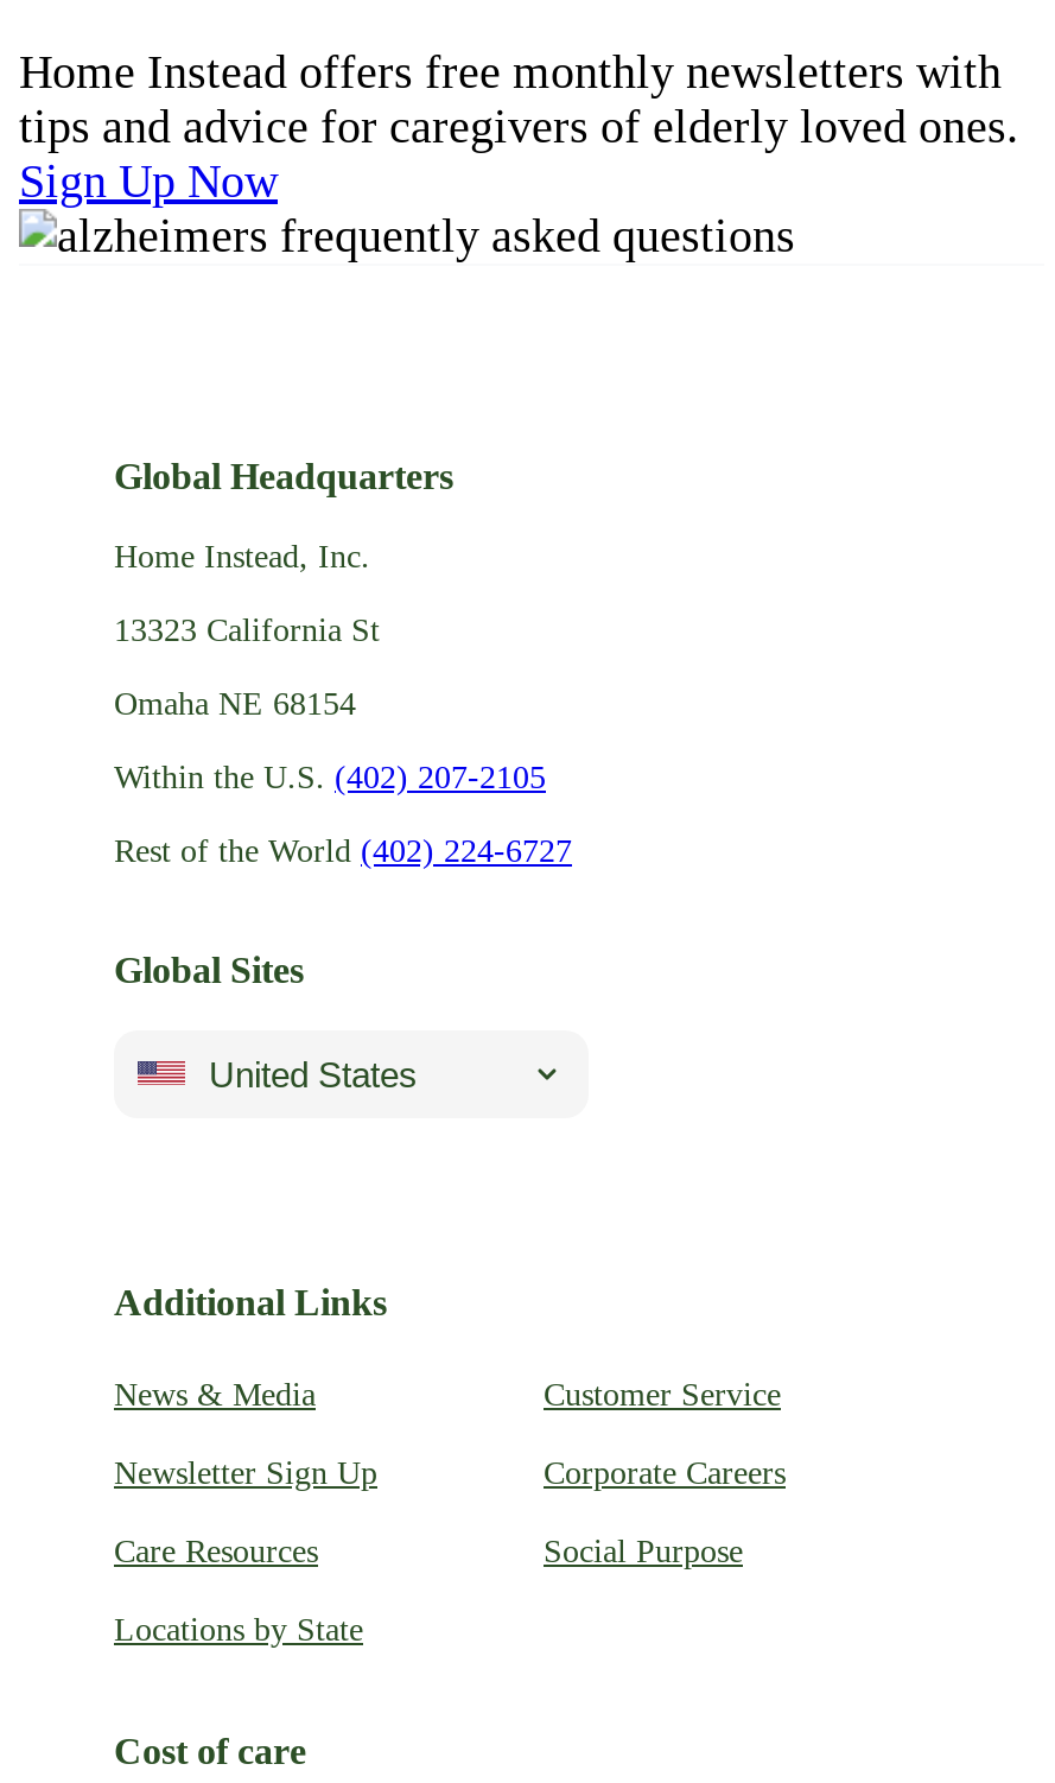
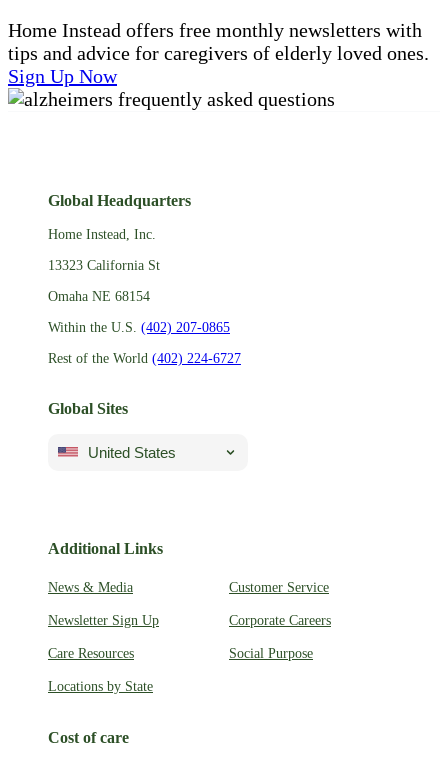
- Within the U.S. (402) 207-2105
+ Within the U.S. (402) 207-0865
